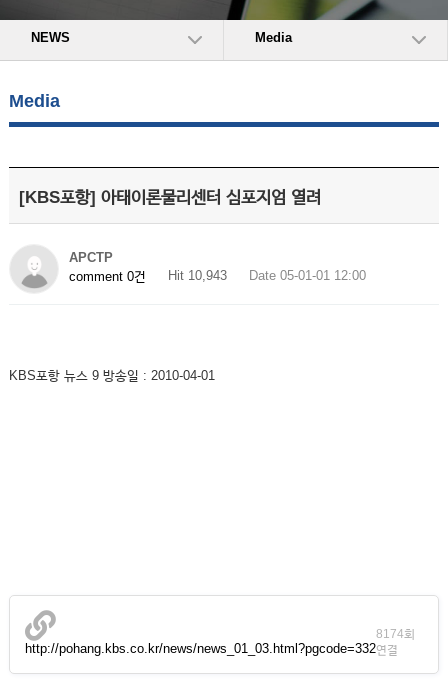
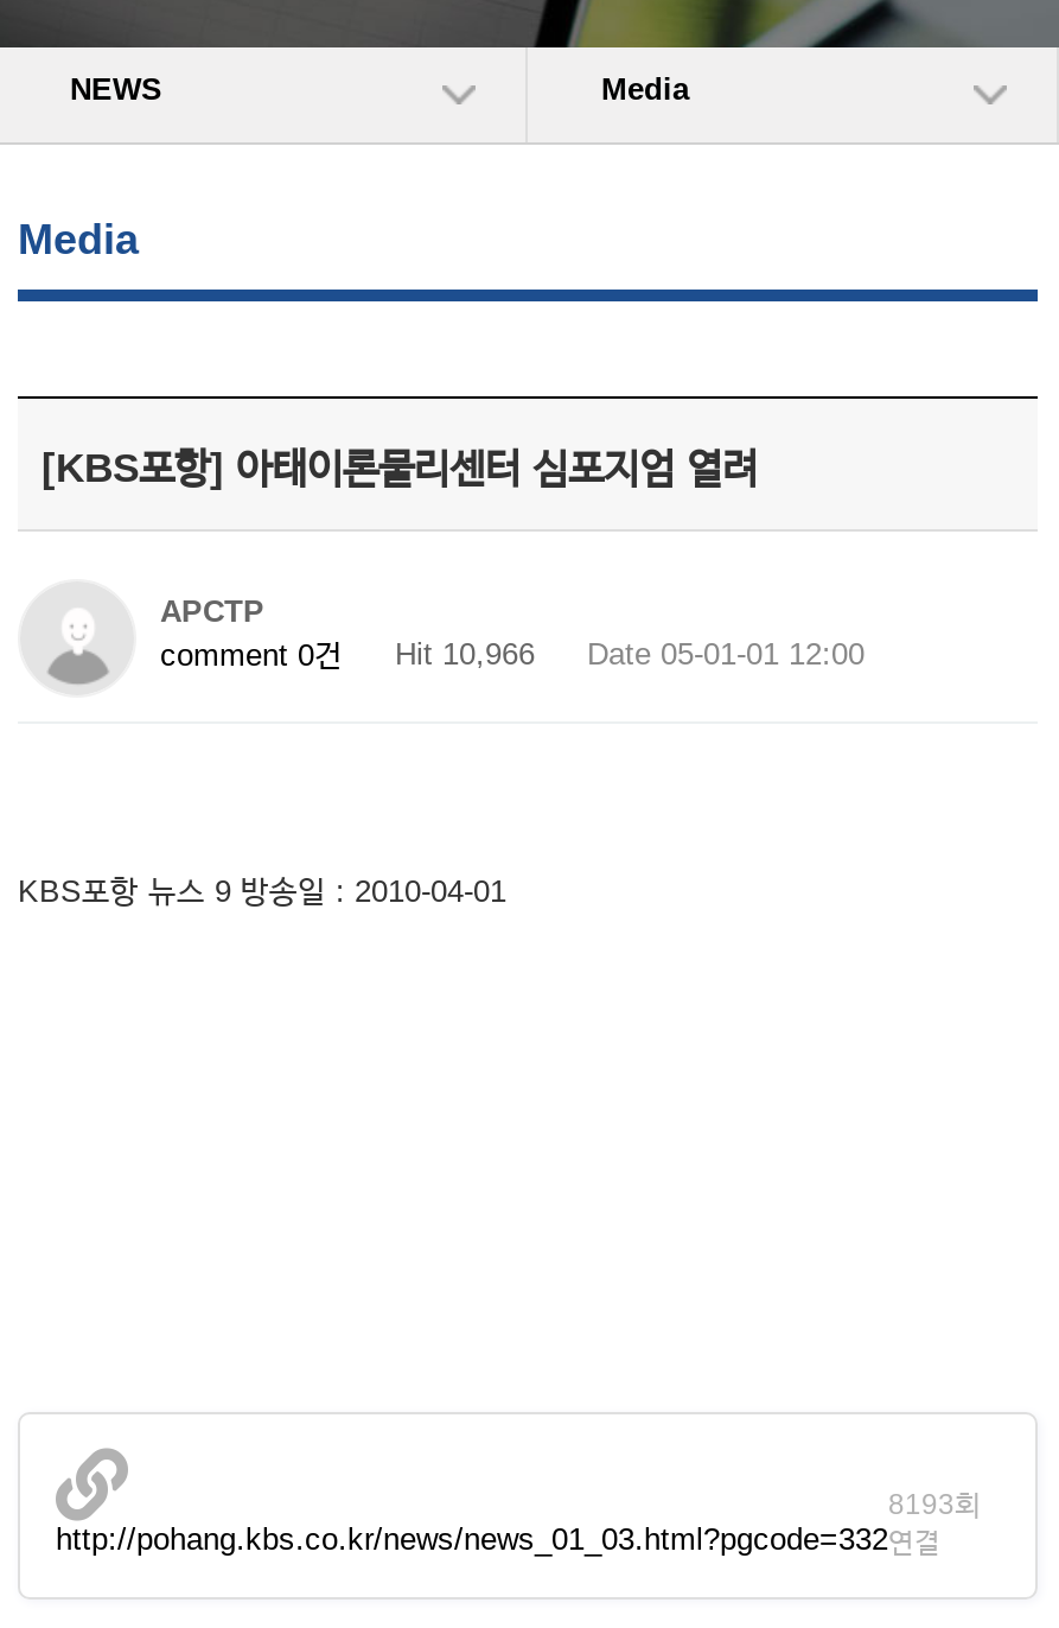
- comment 0건 Hit 10,943 Date 05-01-01 12:00
+ comment 0건 Hit 10,966 Date 05-01-01 12:00

- 8174회
+ 8193회
